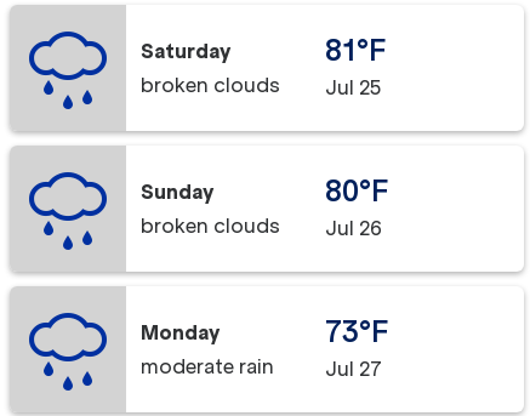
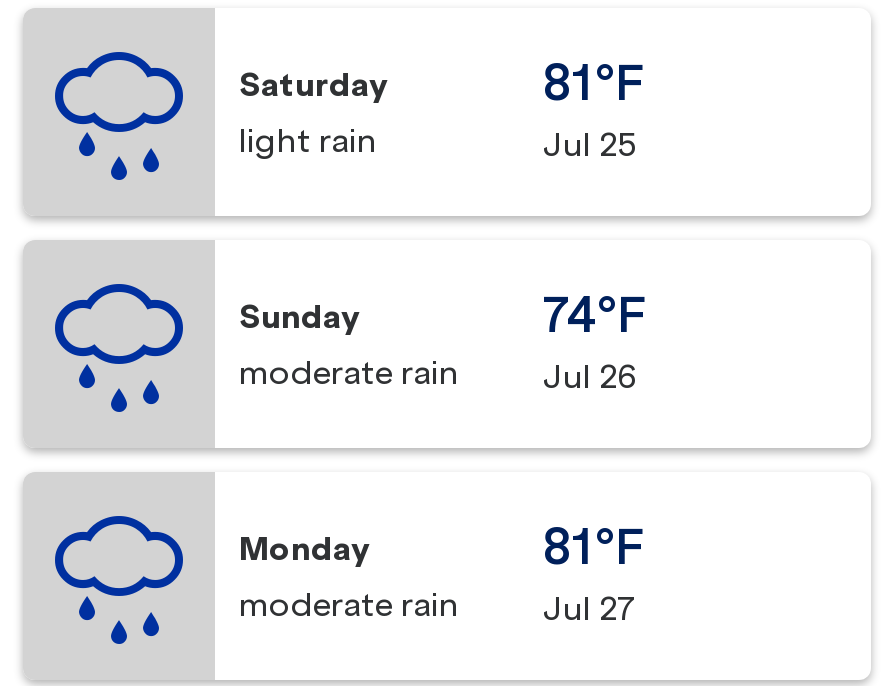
- broken clouds
+ light rain

- 80°F
+ 74°F

- broken clouds
+ moderate rain

- 73°F
+ 81°F
